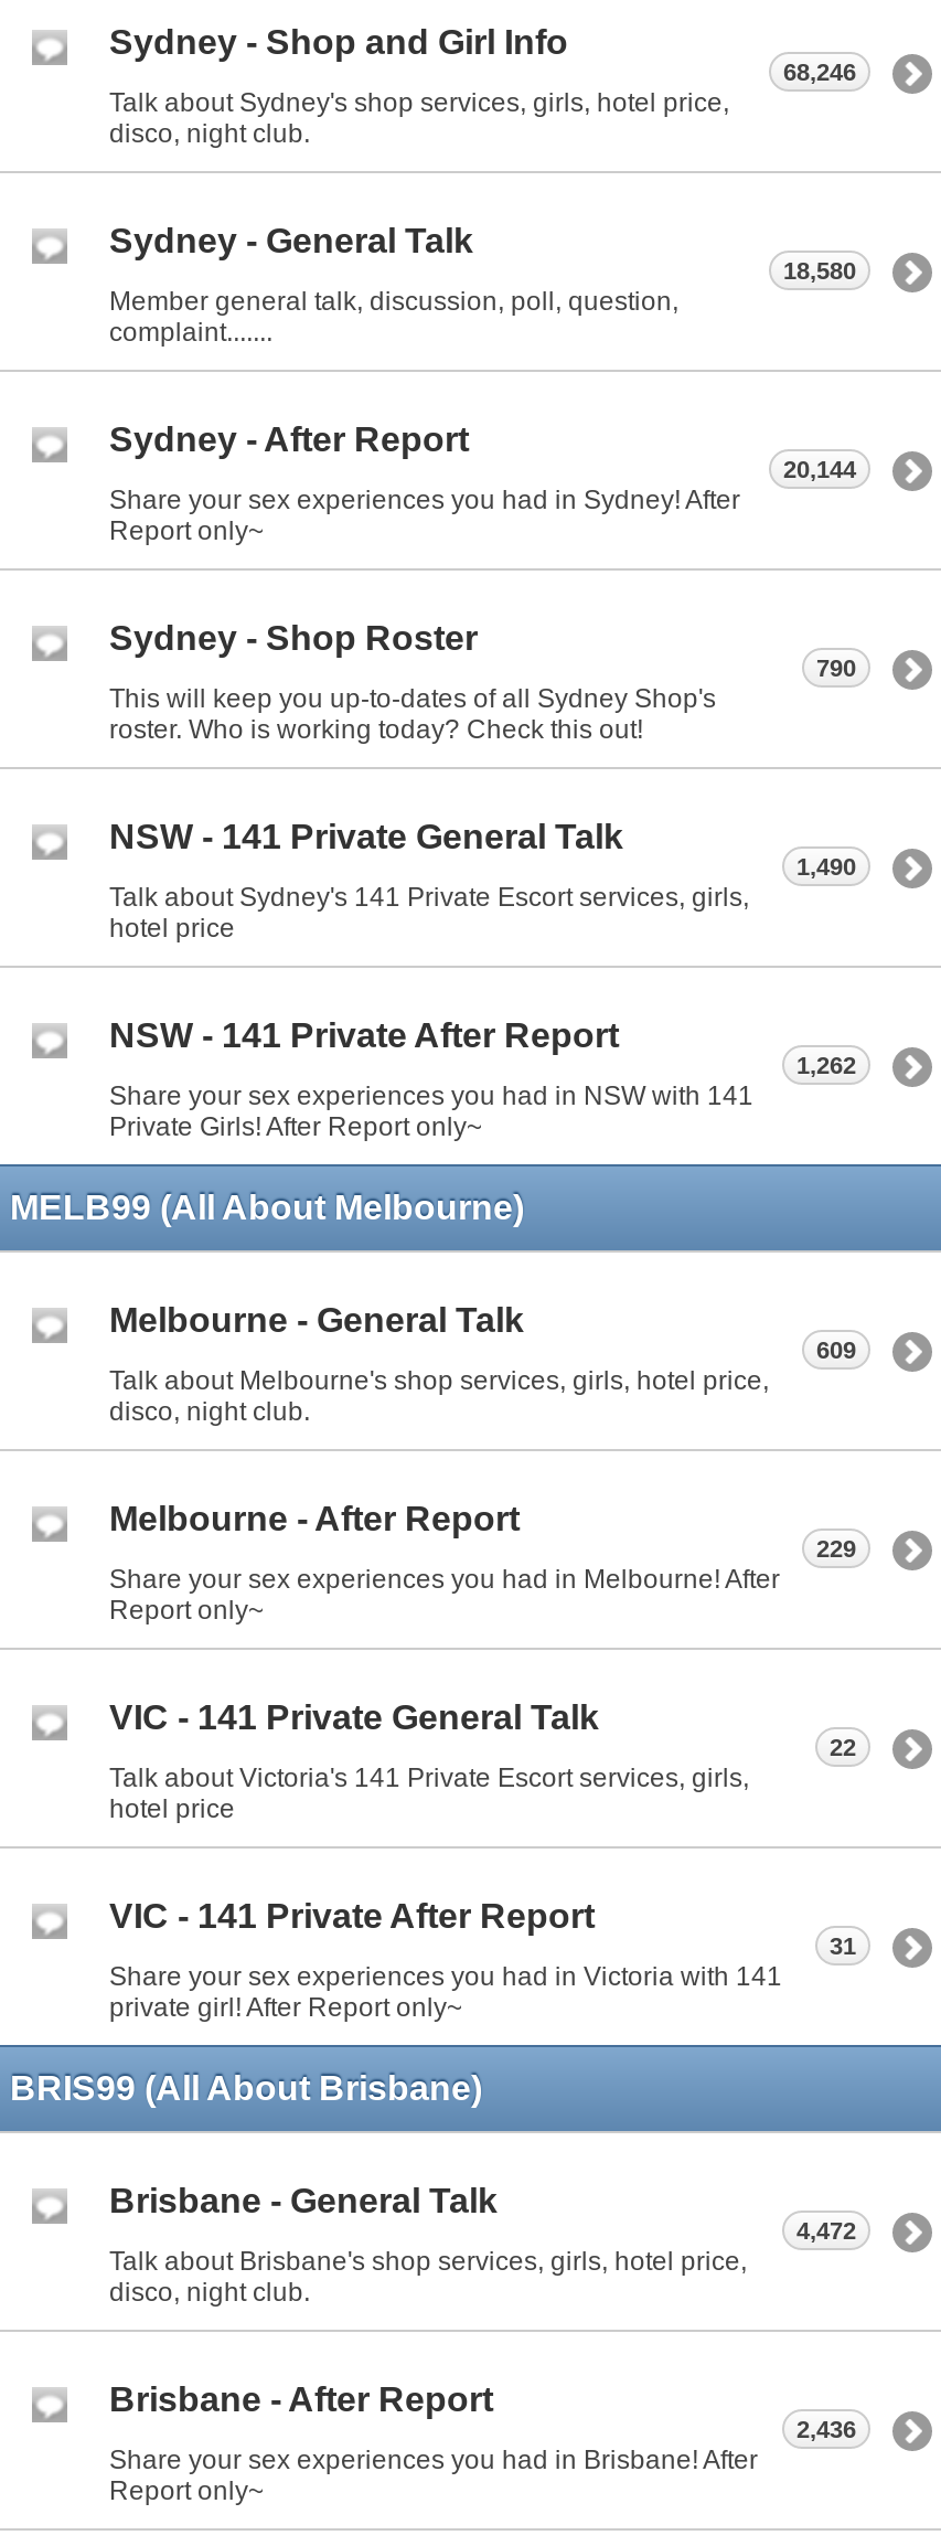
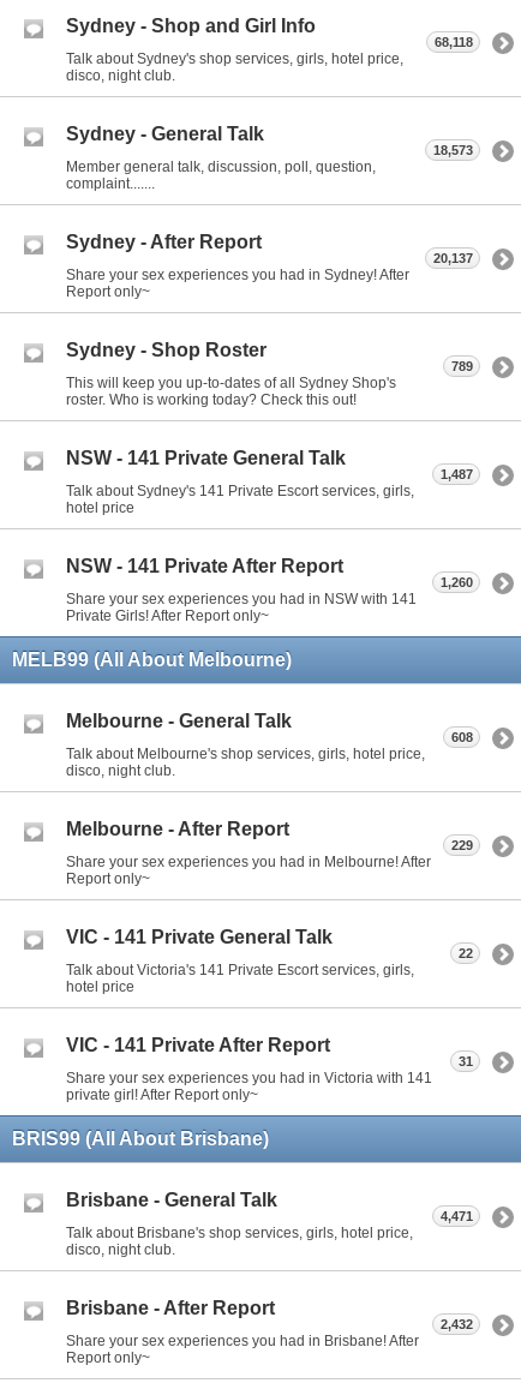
- 68,246
+ 68,118

- 18,580
+ 18,573

- 20,144
+ 20,137

- 790
+ 789

- 1,490
+ 1,487

- 1,262
+ 1,260

- 609
+ 608

- 4,472
+ 4,471

- 2,436
+ 2,432
